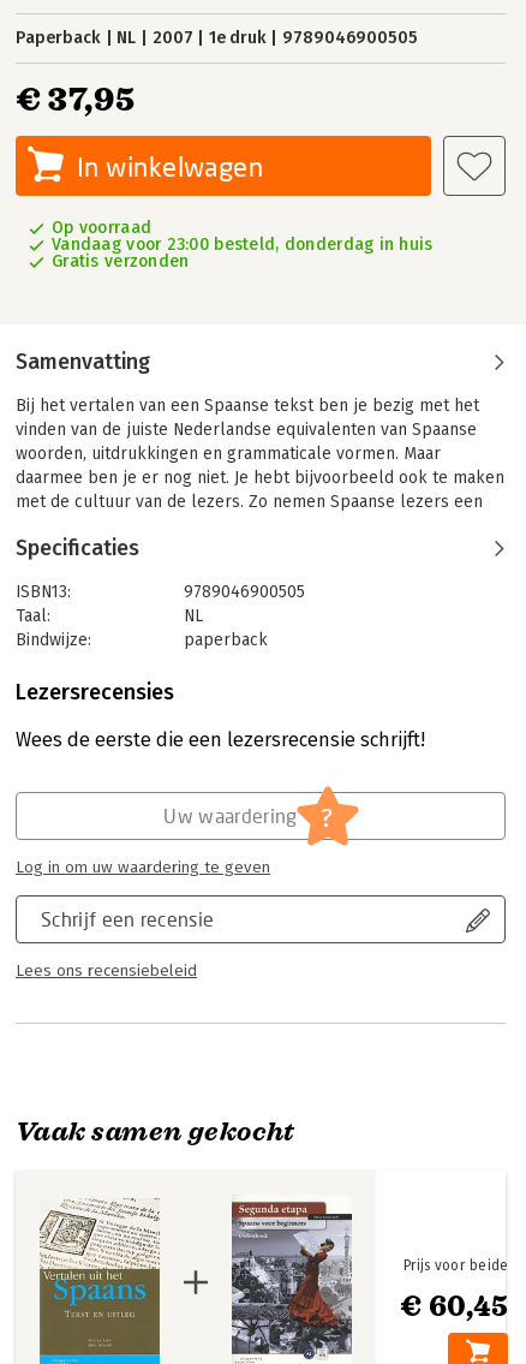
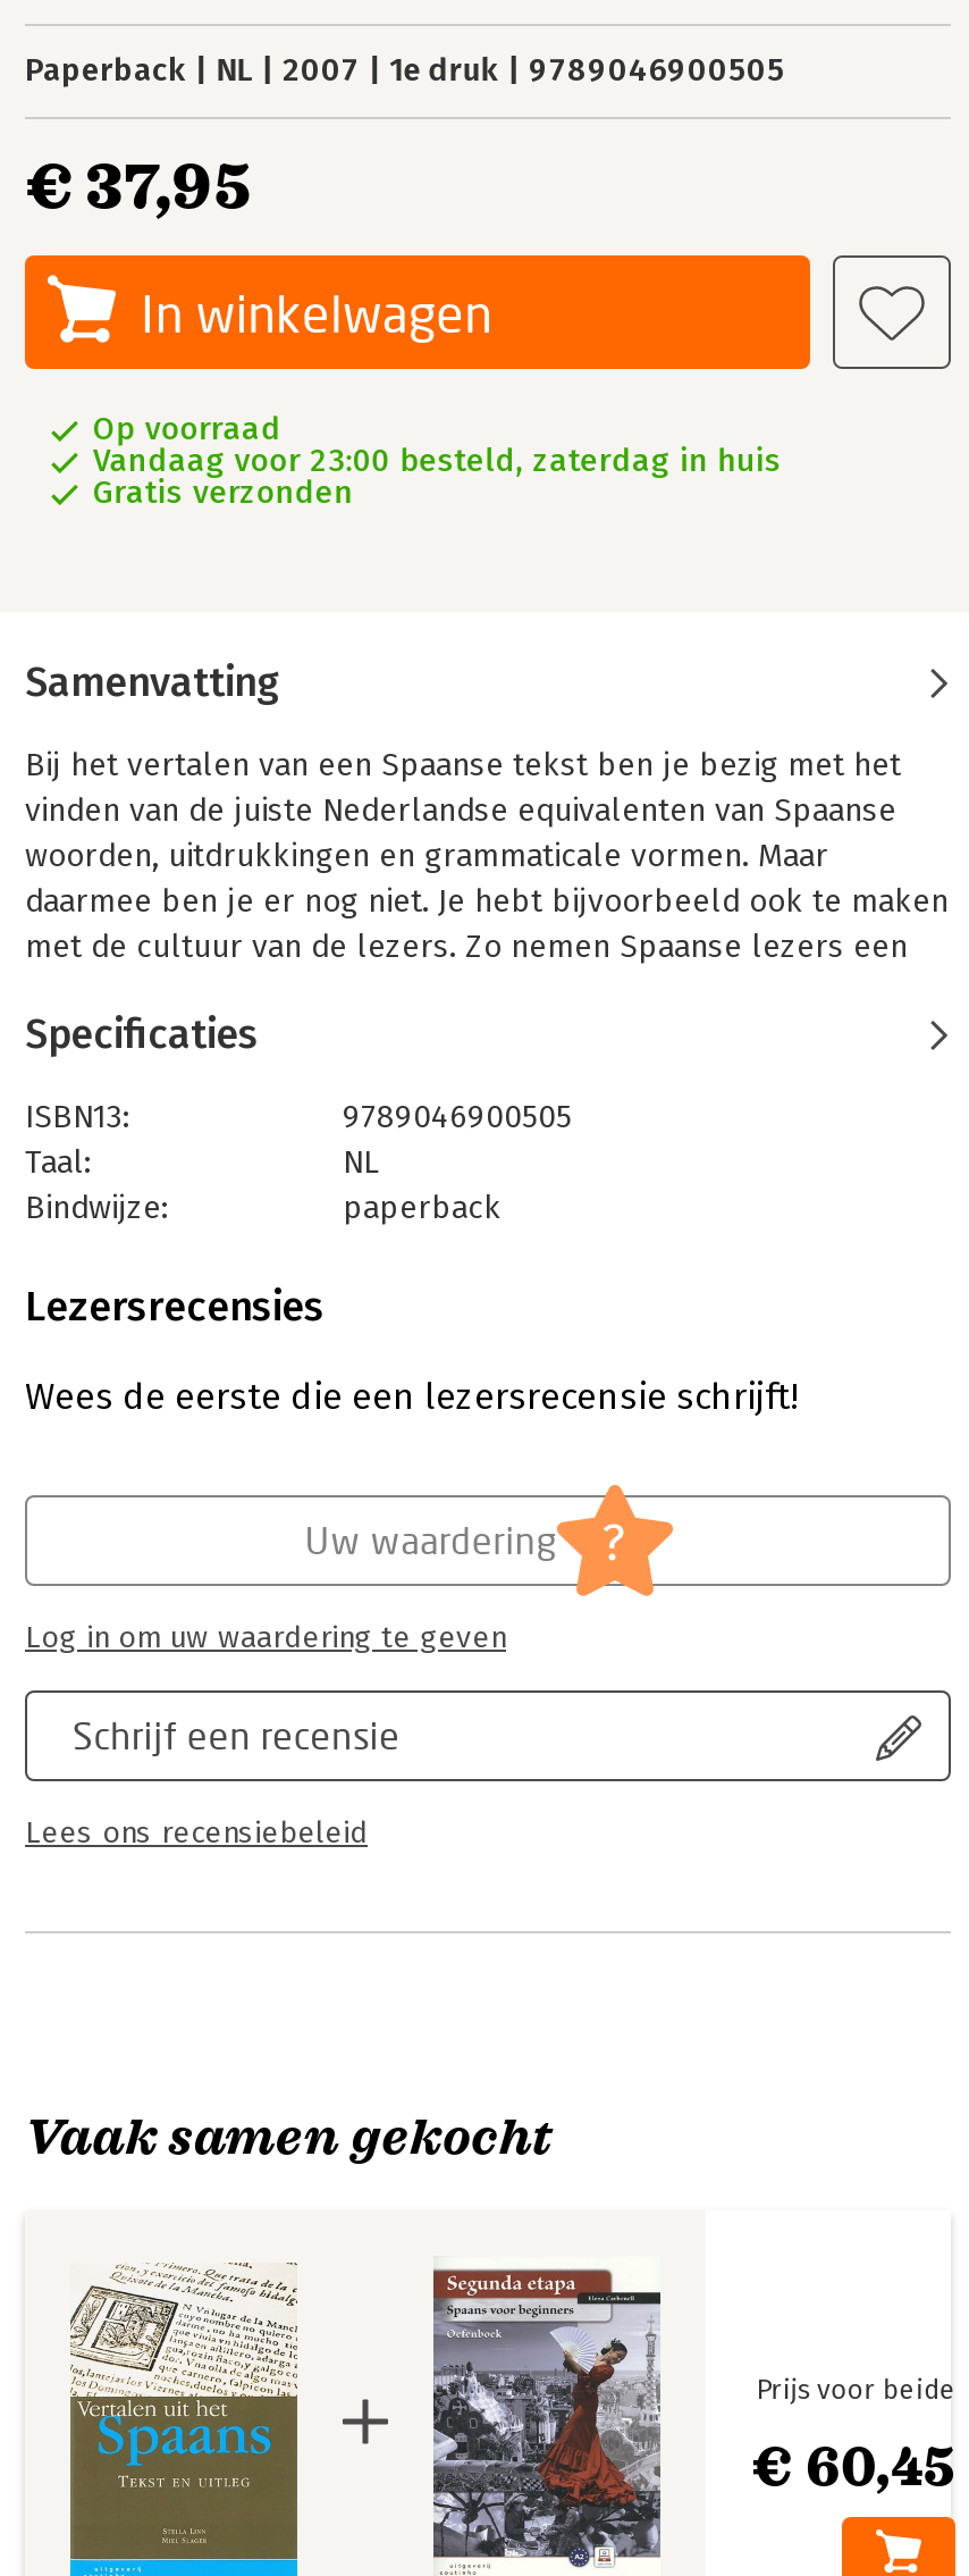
- Vandaag voor 23:00 besteld, donderdag in huis
+ Vandaag voor 23:00 besteld, zaterdag in huis
